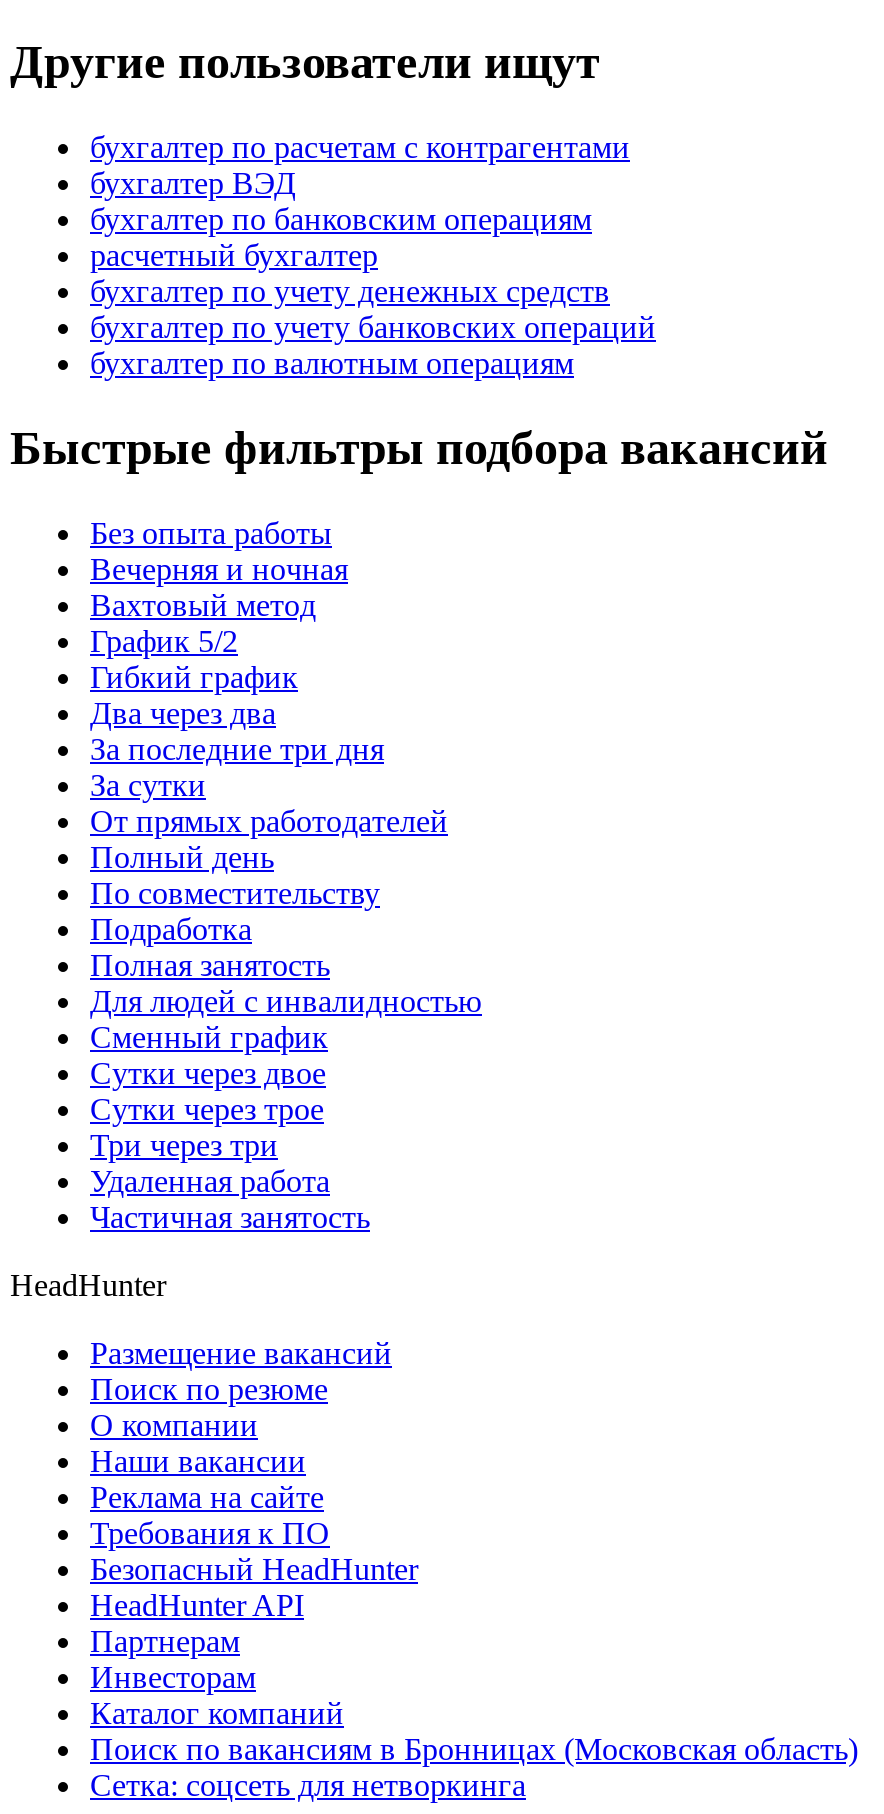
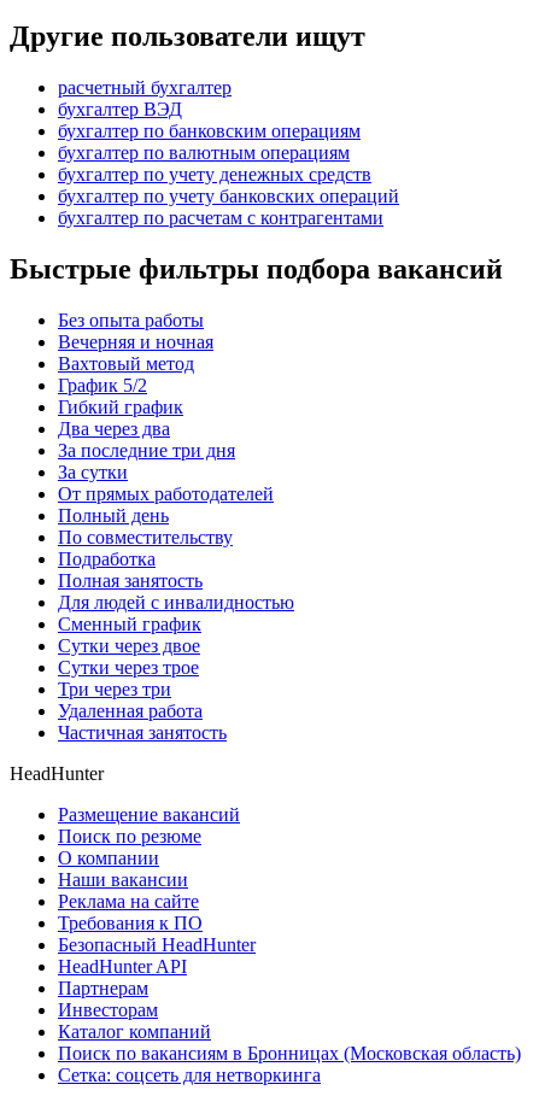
moved down: бухгалтер по расчетам с контрагентами

moved up: расчетный бухгалтер

moved up: бухгалтер по валютным операциям
